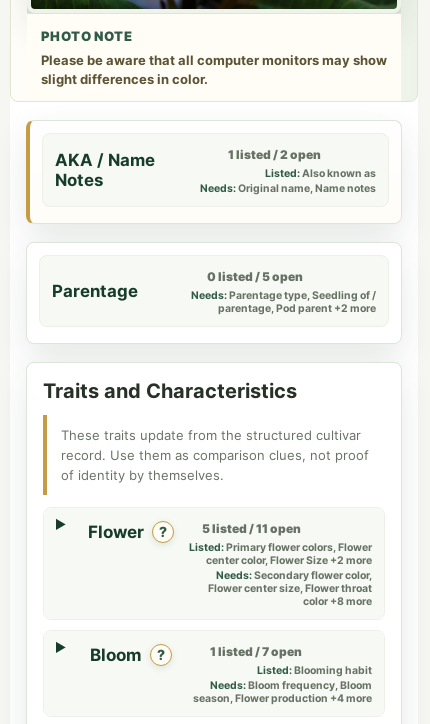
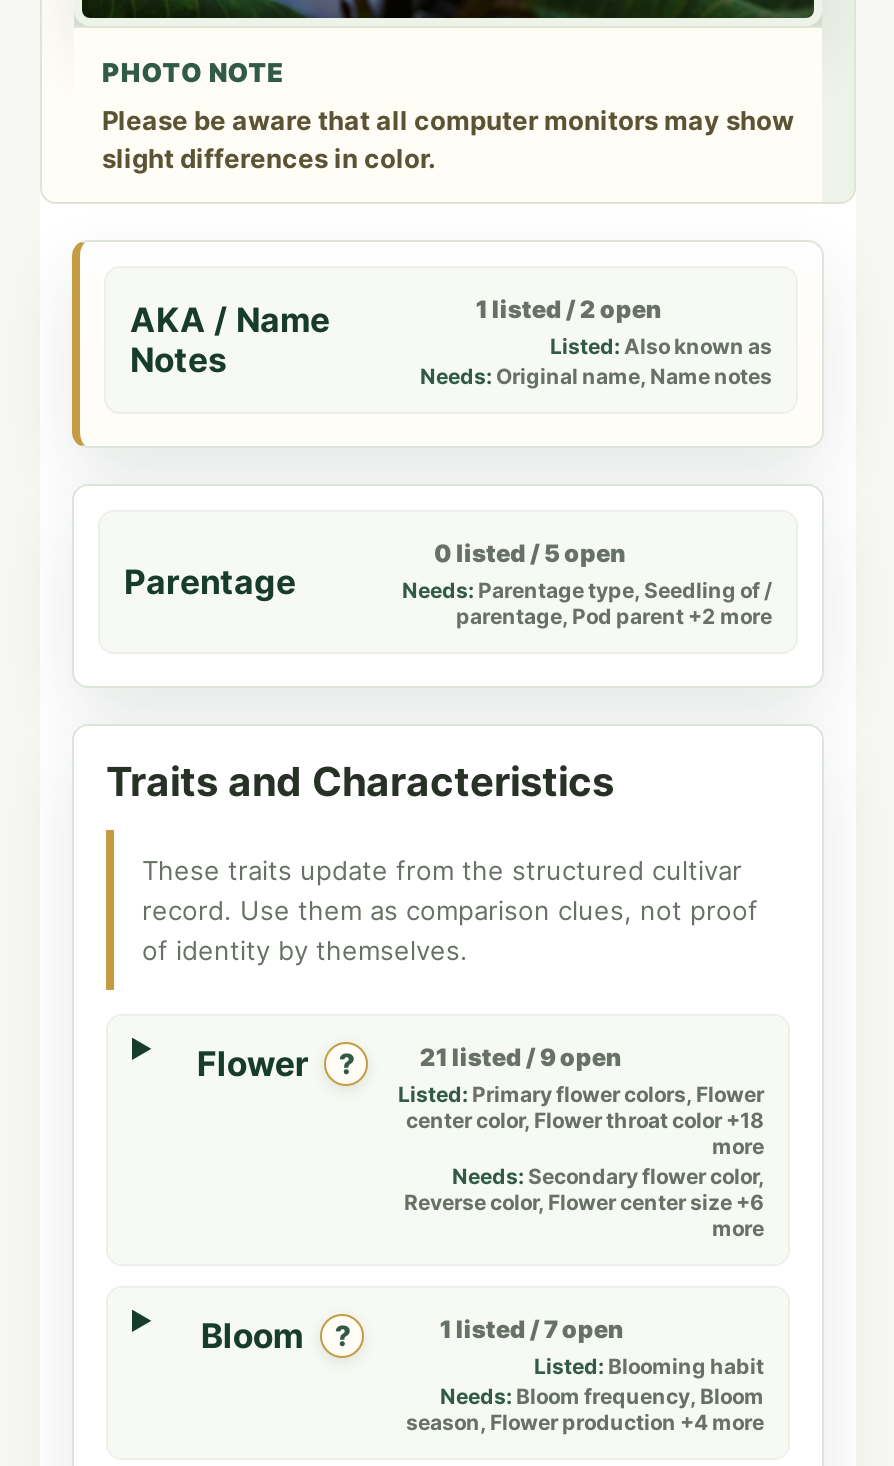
- 5 listed / 11 open
+ 21 listed / 9 open

- center color, Flower Size +2 more
+ center color, Flower throat color +18
+ more

- Flower center size, Flower throat
- color +8 more
+ Reverse color, Flower center size +6
+ more
